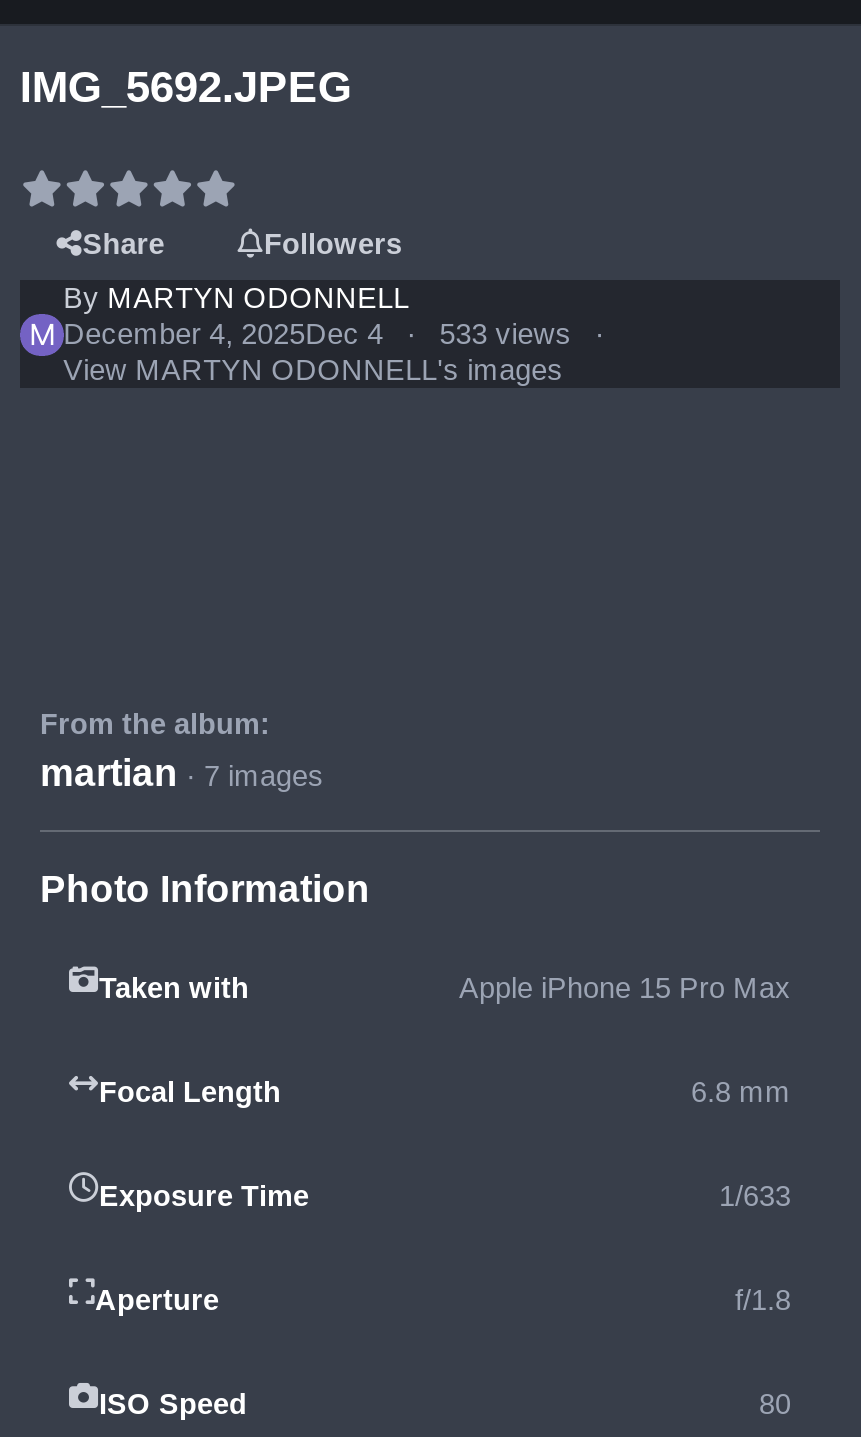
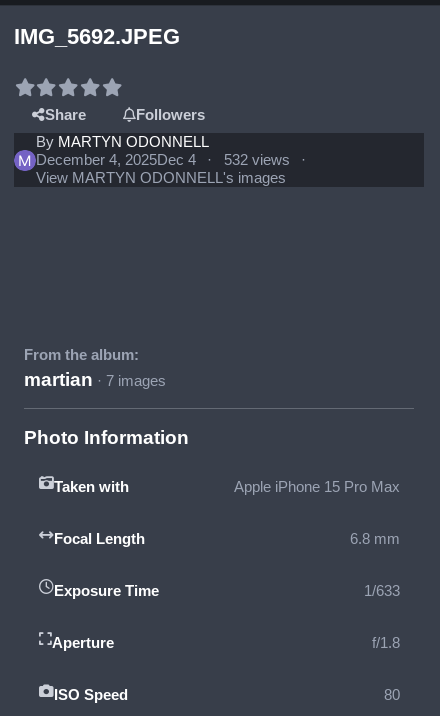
- December 4, 2025Dec 4 533 views
+ December 4, 2025Dec 4 532 views
